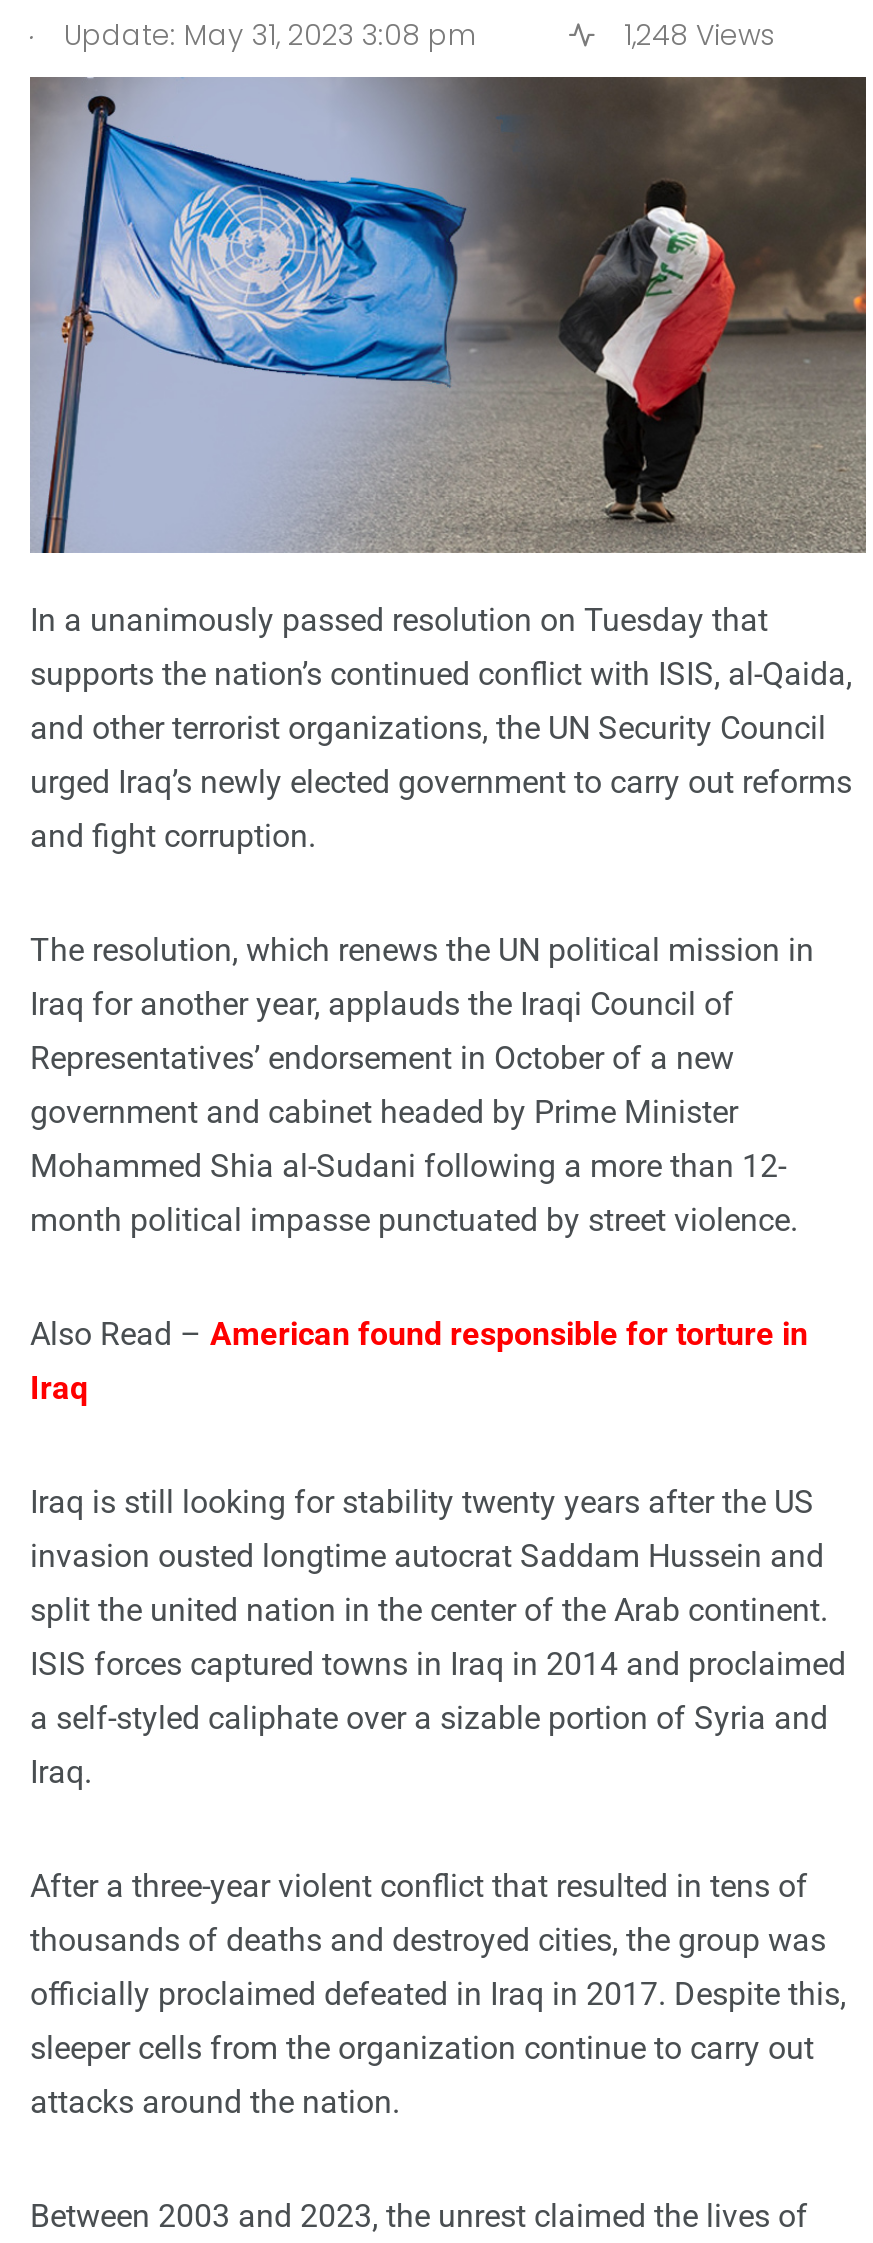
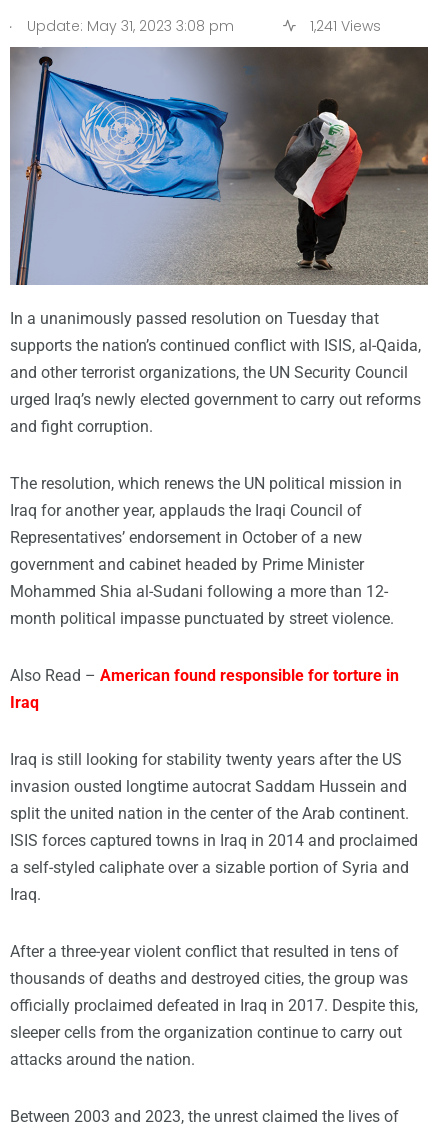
- 1,248 Views
+ 1,241 Views
